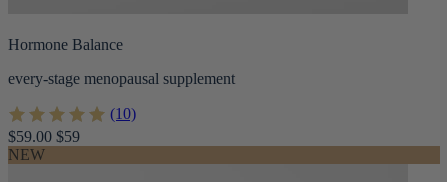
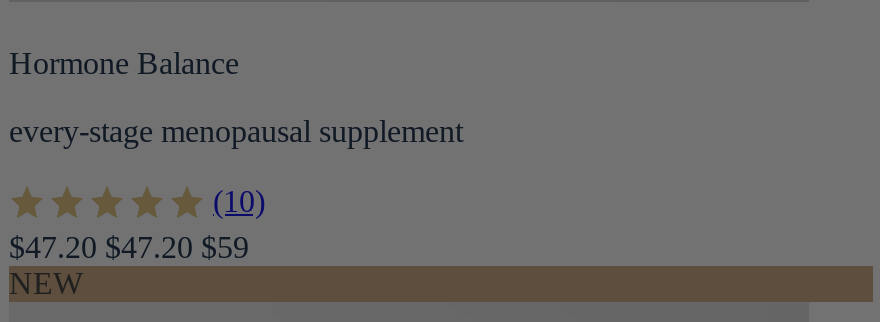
- $59.00 $59
+ $47.20 $47.20 $59
